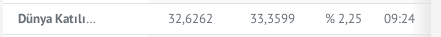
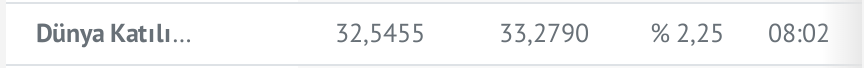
- 32,6262
+ 32,5455

- 33,3599
+ 33,2790

- 09:24
+ 08:02
